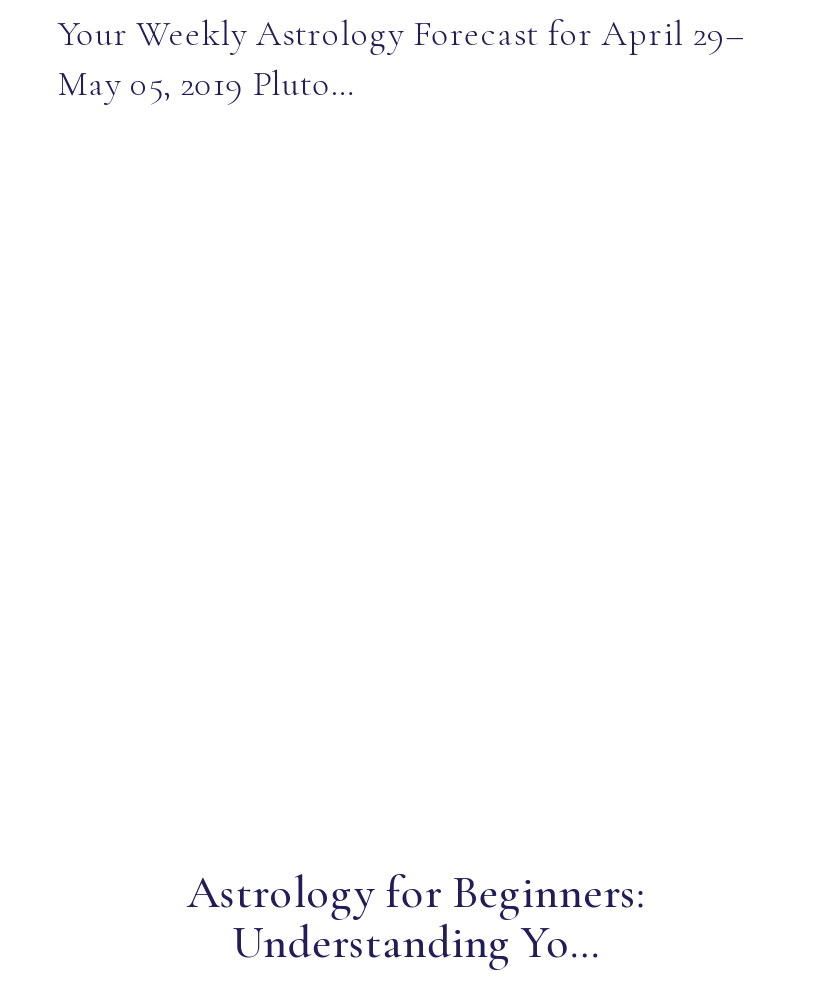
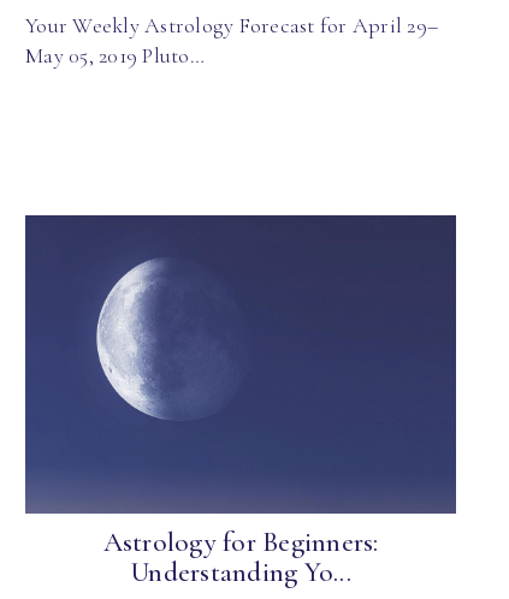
+ [image]
